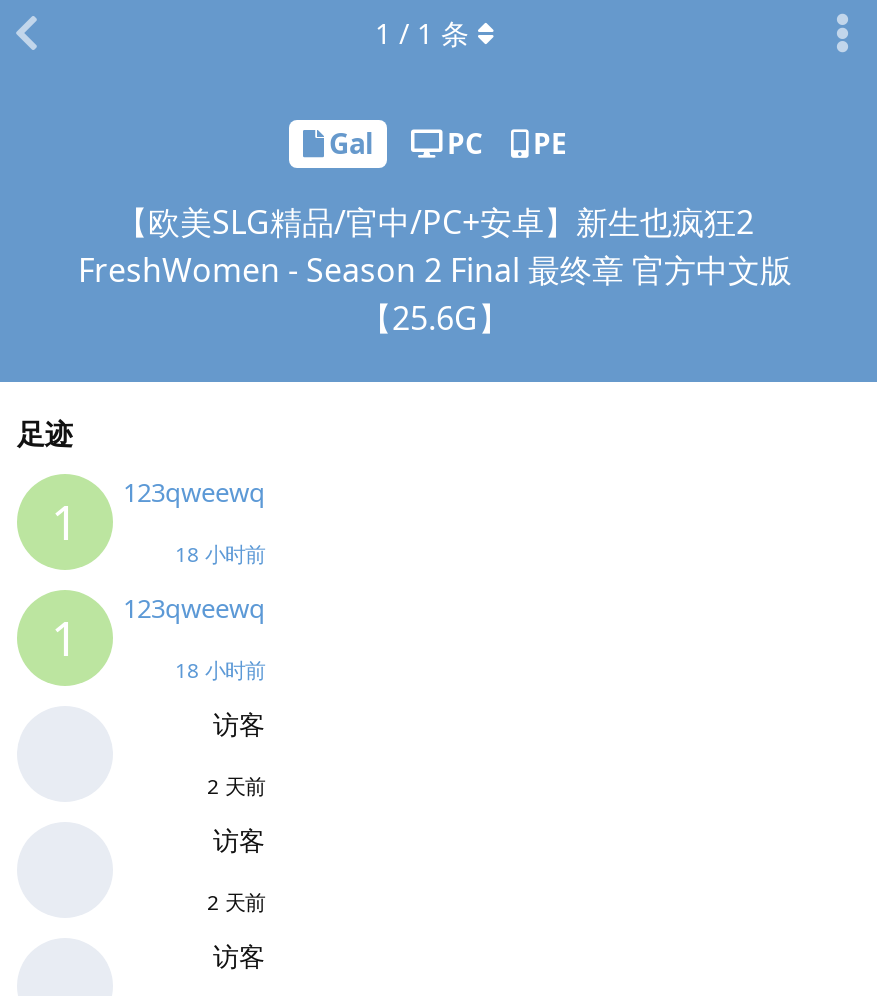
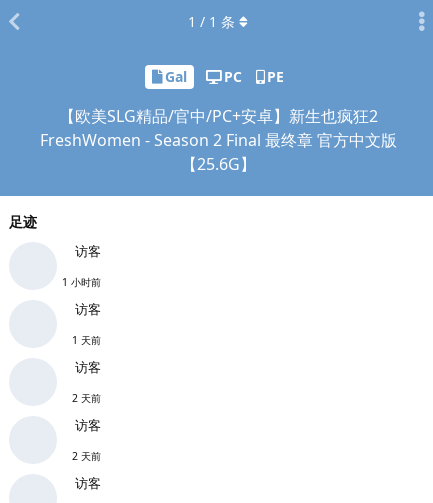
- 1
- 123qweewq
+ 访客

- 18 小时前
+ 1 小时前

- 1
- 123qweewq
+ 访客

- 18 小时前
+ 1 天前
